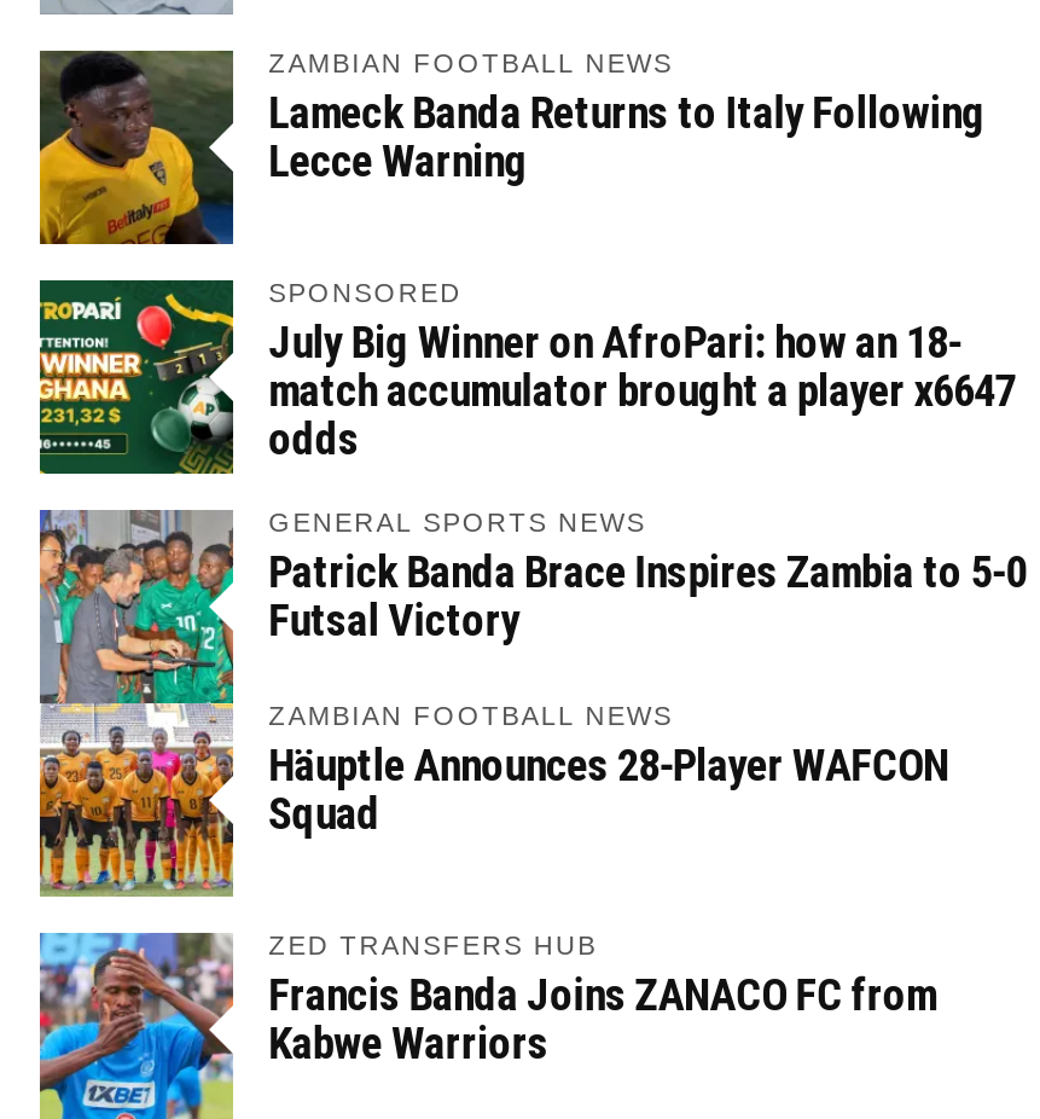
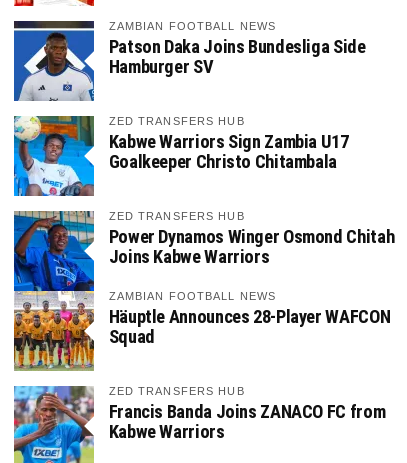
- [image]
- Lameck Banda Returns to Italy Following
- Lecce Warning
+ [image]
+ Patson Daka Joins Bundesliga Side
+ Hamburger SV

- [image]
- SPONSORED
- July Big Winner on AfroPari: how an 18-
- match accumulator brought a player x6647
- odds
+ [image]
+ ZED TRANSFERS HUB
+ Kabwe Warriors Sign Zambia U17
+ Goalkeeper Christo Chitambala

- [image]
- GENERAL SPORTS NEWS
- Patrick Banda Brace Inspires Zambia to 5-0
- Futsal Victory
+ [image]
+ ZED TRANSFERS HUB
+ Power Dynamos Winger Osmond Chitah
+ Joins Kabwe Warriors
